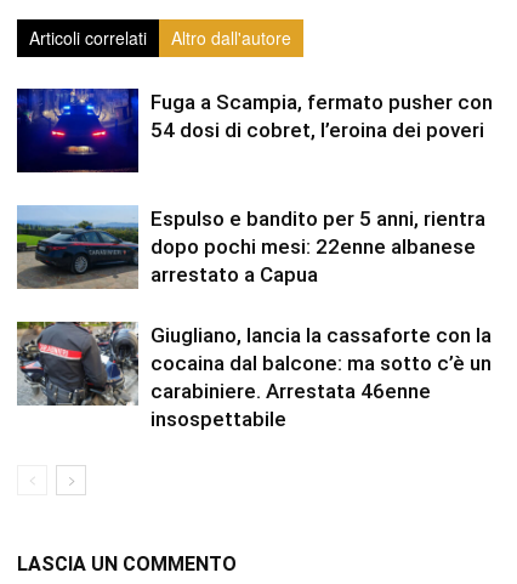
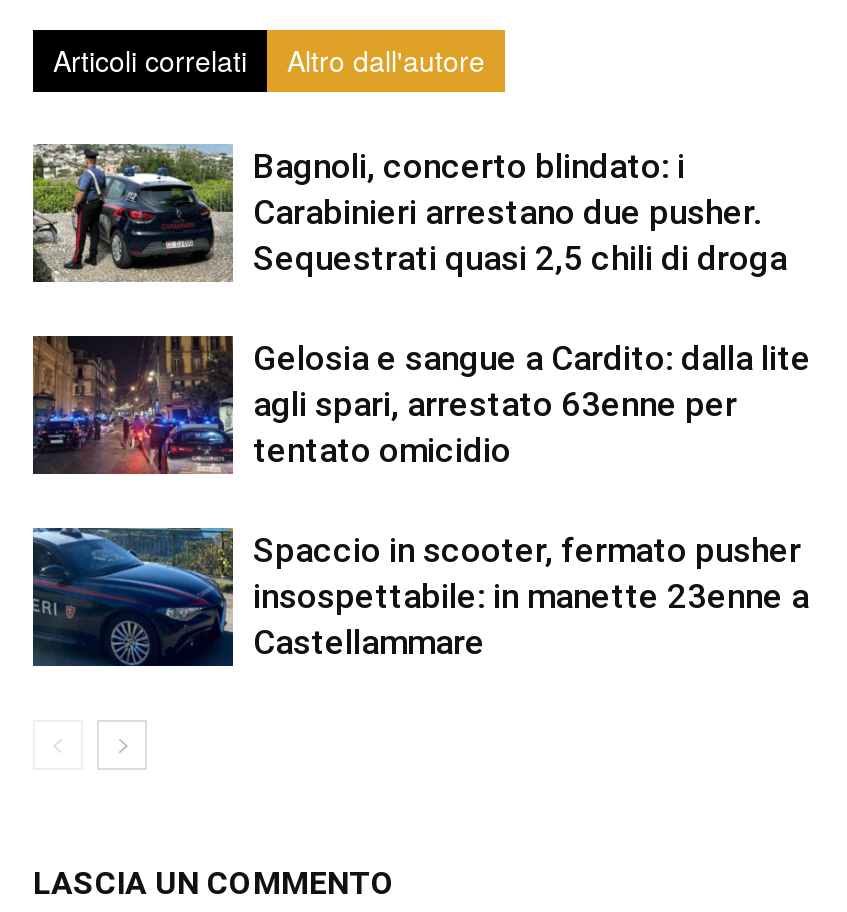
- [image]
- Fuga a Scampia, fermato pusher con
- 54 dosi di cobret, l’eroina dei poveri
+ [image]
+ Bagnoli, concerto blindato: i
+ Carabinieri arrestano due pusher.
+ Sequestrati quasi 2,5 chili di droga

- [image]
- Espulso e bandito per 5 anni, rientra
- dopo pochi mesi: 22enne albanese
- arrestato a Capua
+ [image]
+ Gelosia e sangue a Cardito: dalla lite
+ agli spari, arrestato 63enne per
+ tentato omicidio

- [image]
- Giugliano, lancia la cassaforte con la
- cocaina dal balcone: ma sotto c’è un
- carabiniere. Arrestata 46enne
- insospettabile
+ [image]
+ Spaccio in scooter, fermato pusher
+ insospettabile: in manette 23enne a
+ Castellammare
